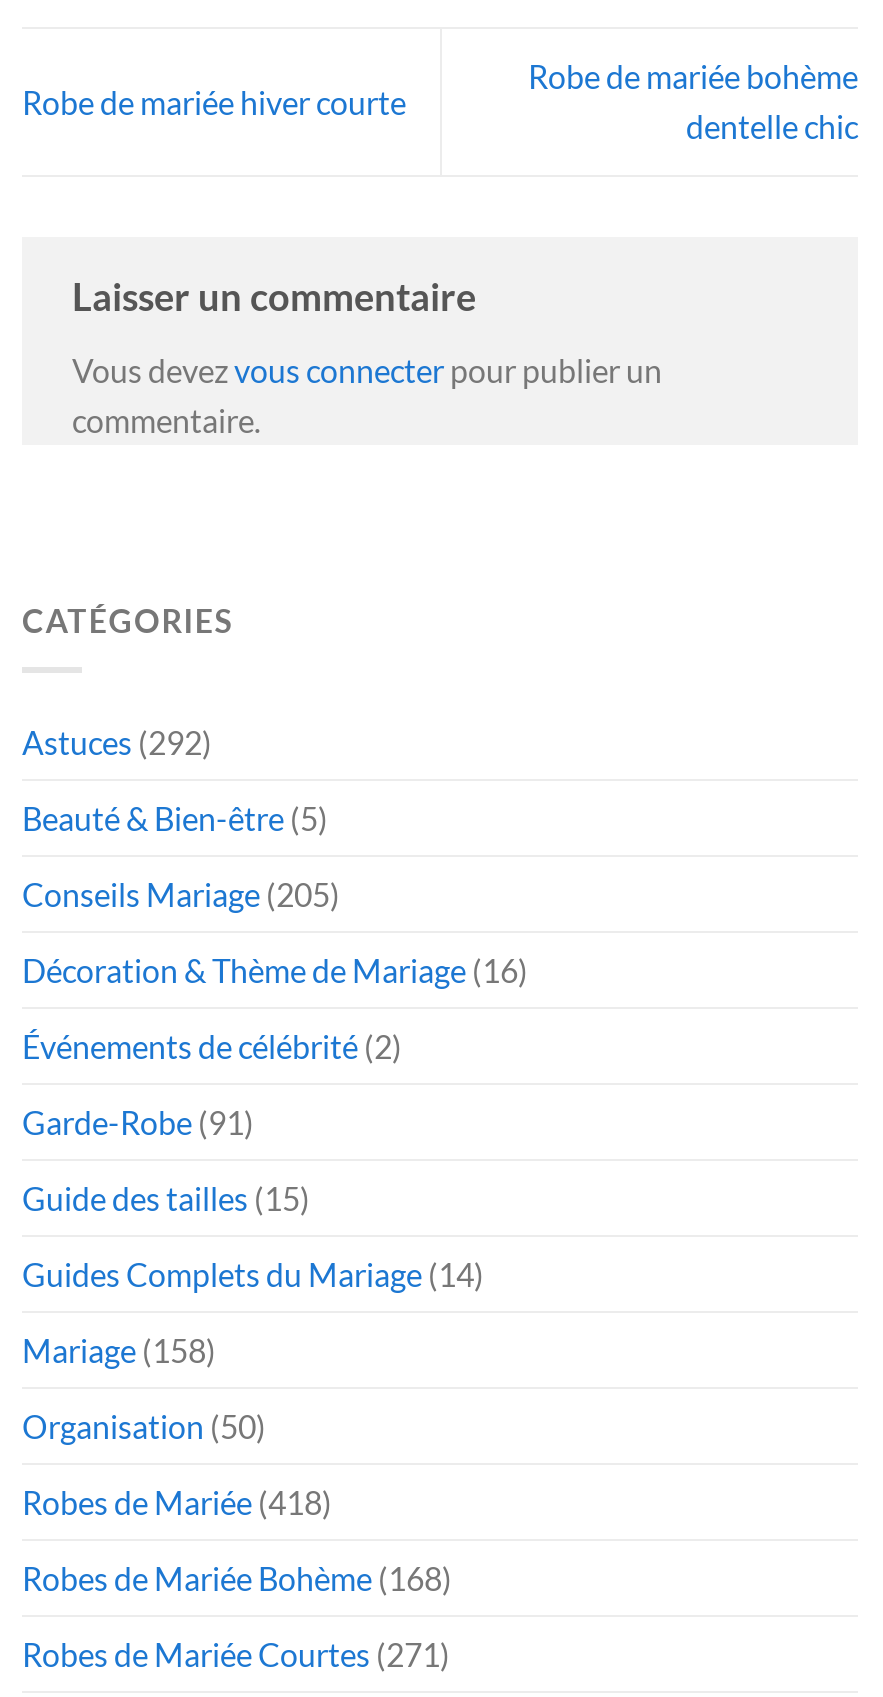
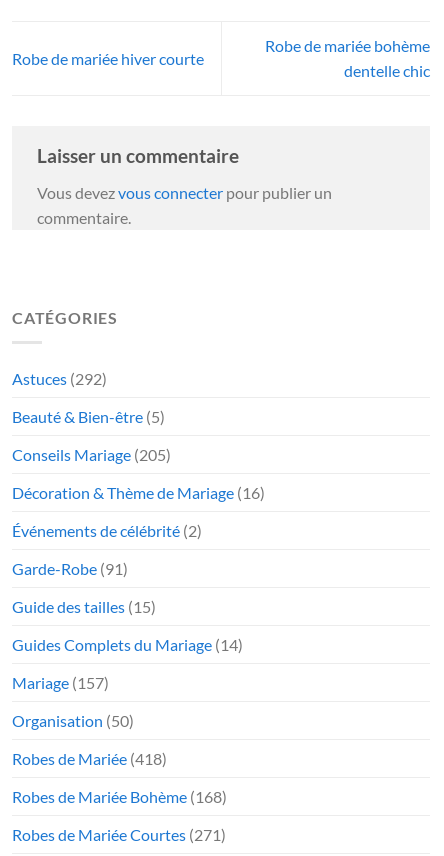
- Mariage (158)
+ Mariage (157)
